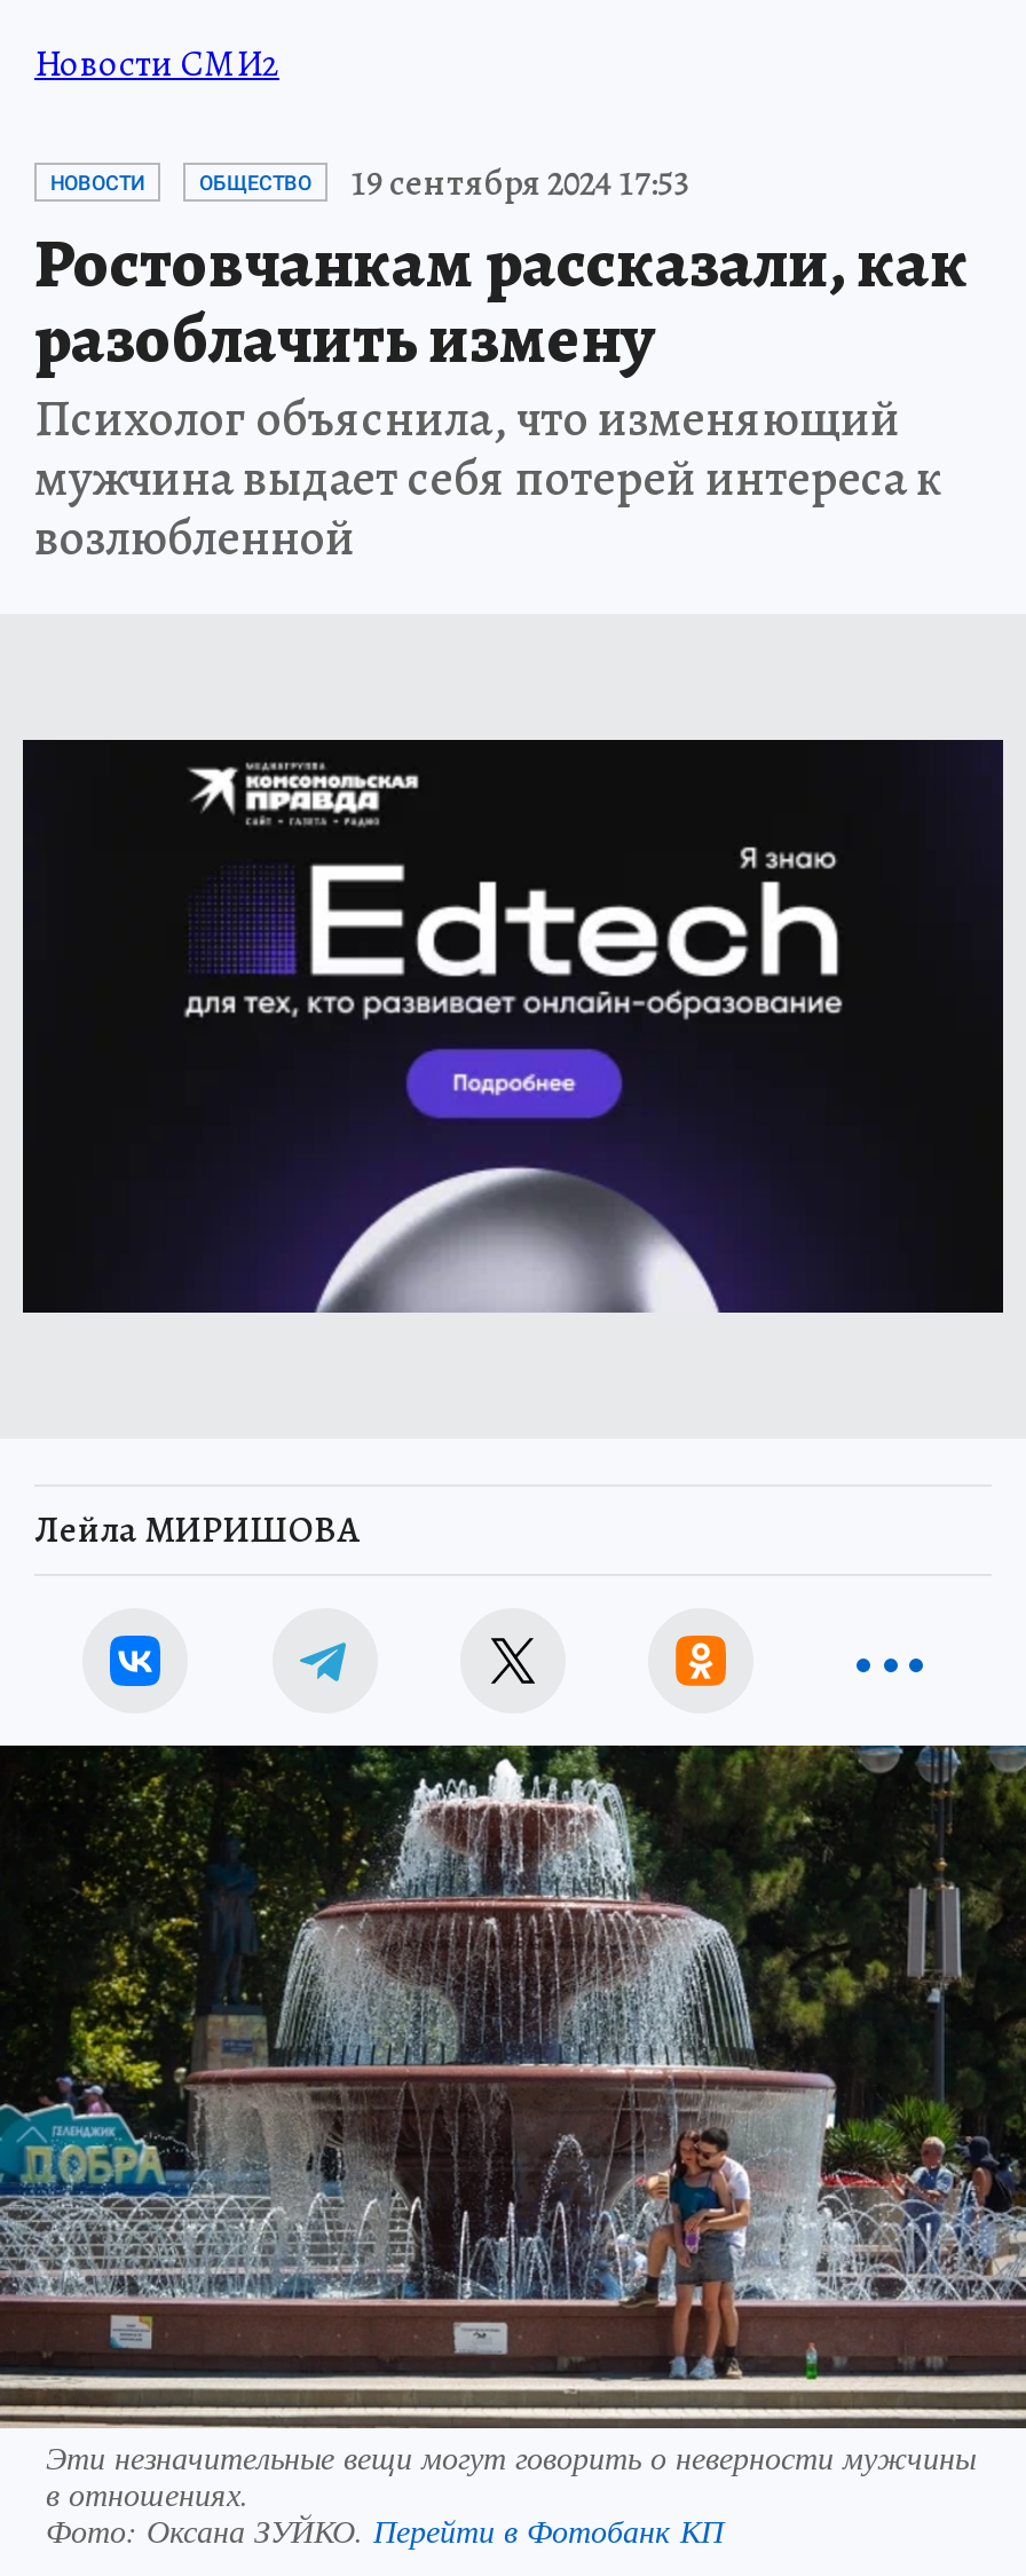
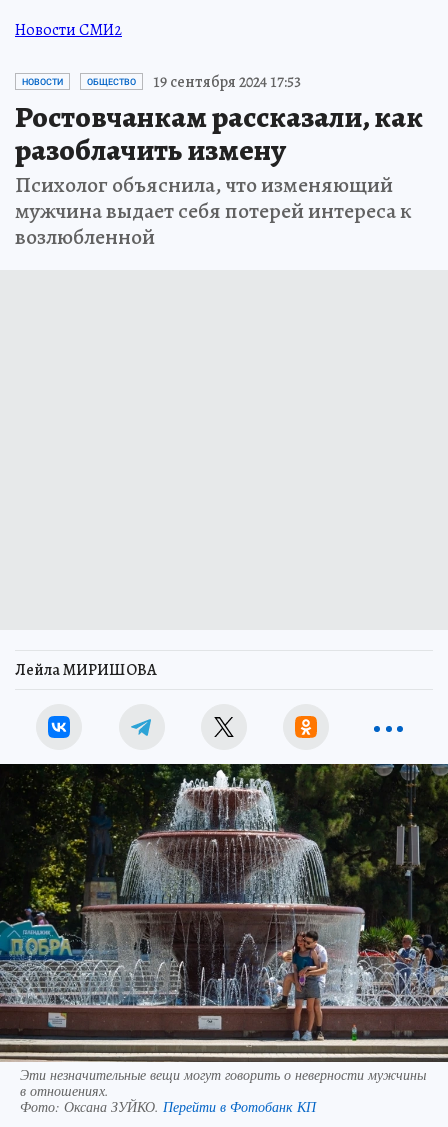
- [image]
